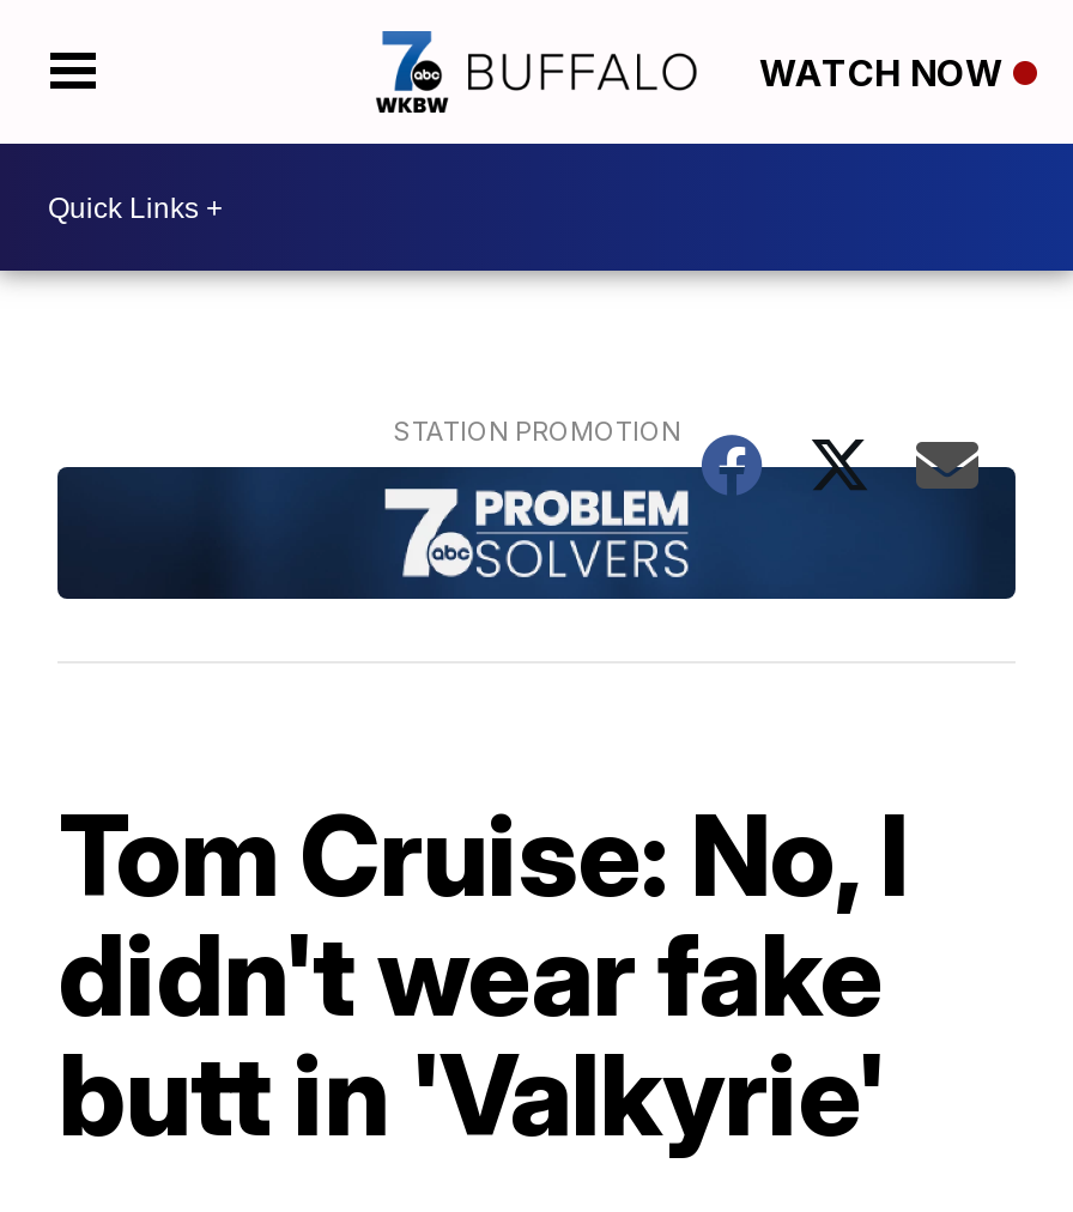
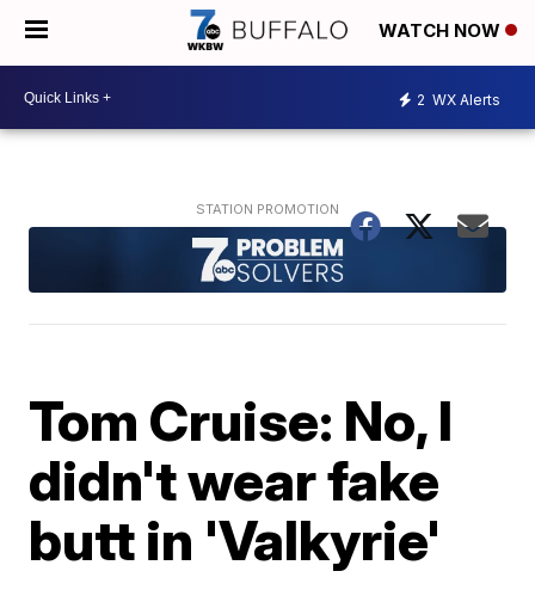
+ 2 WX Alerts
